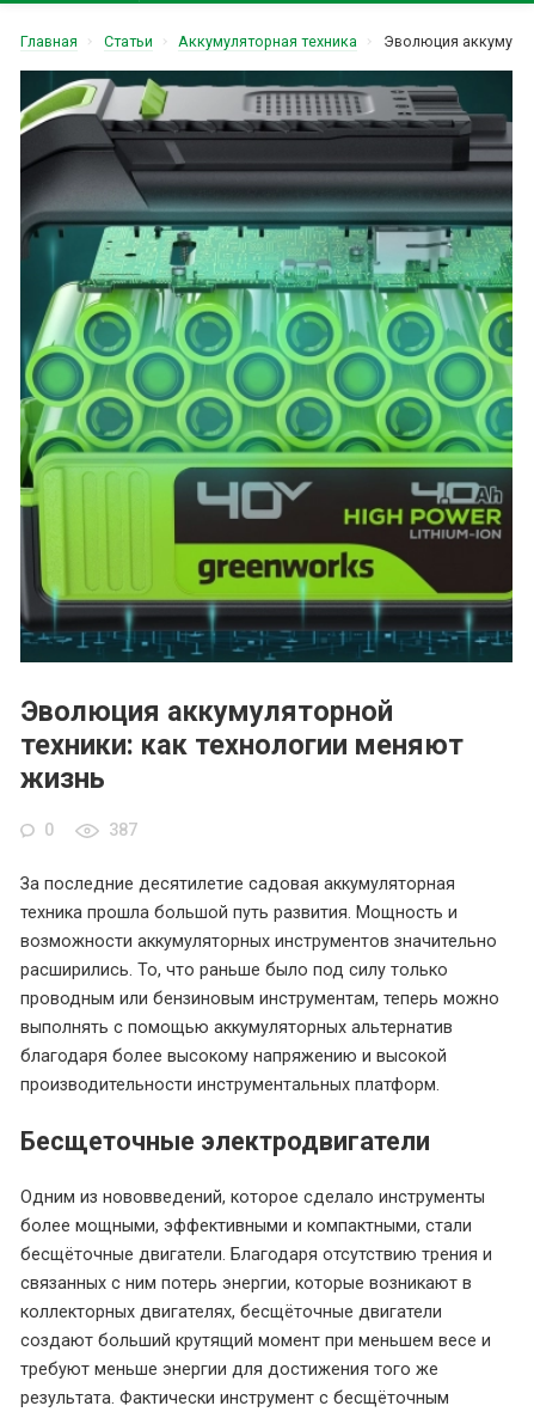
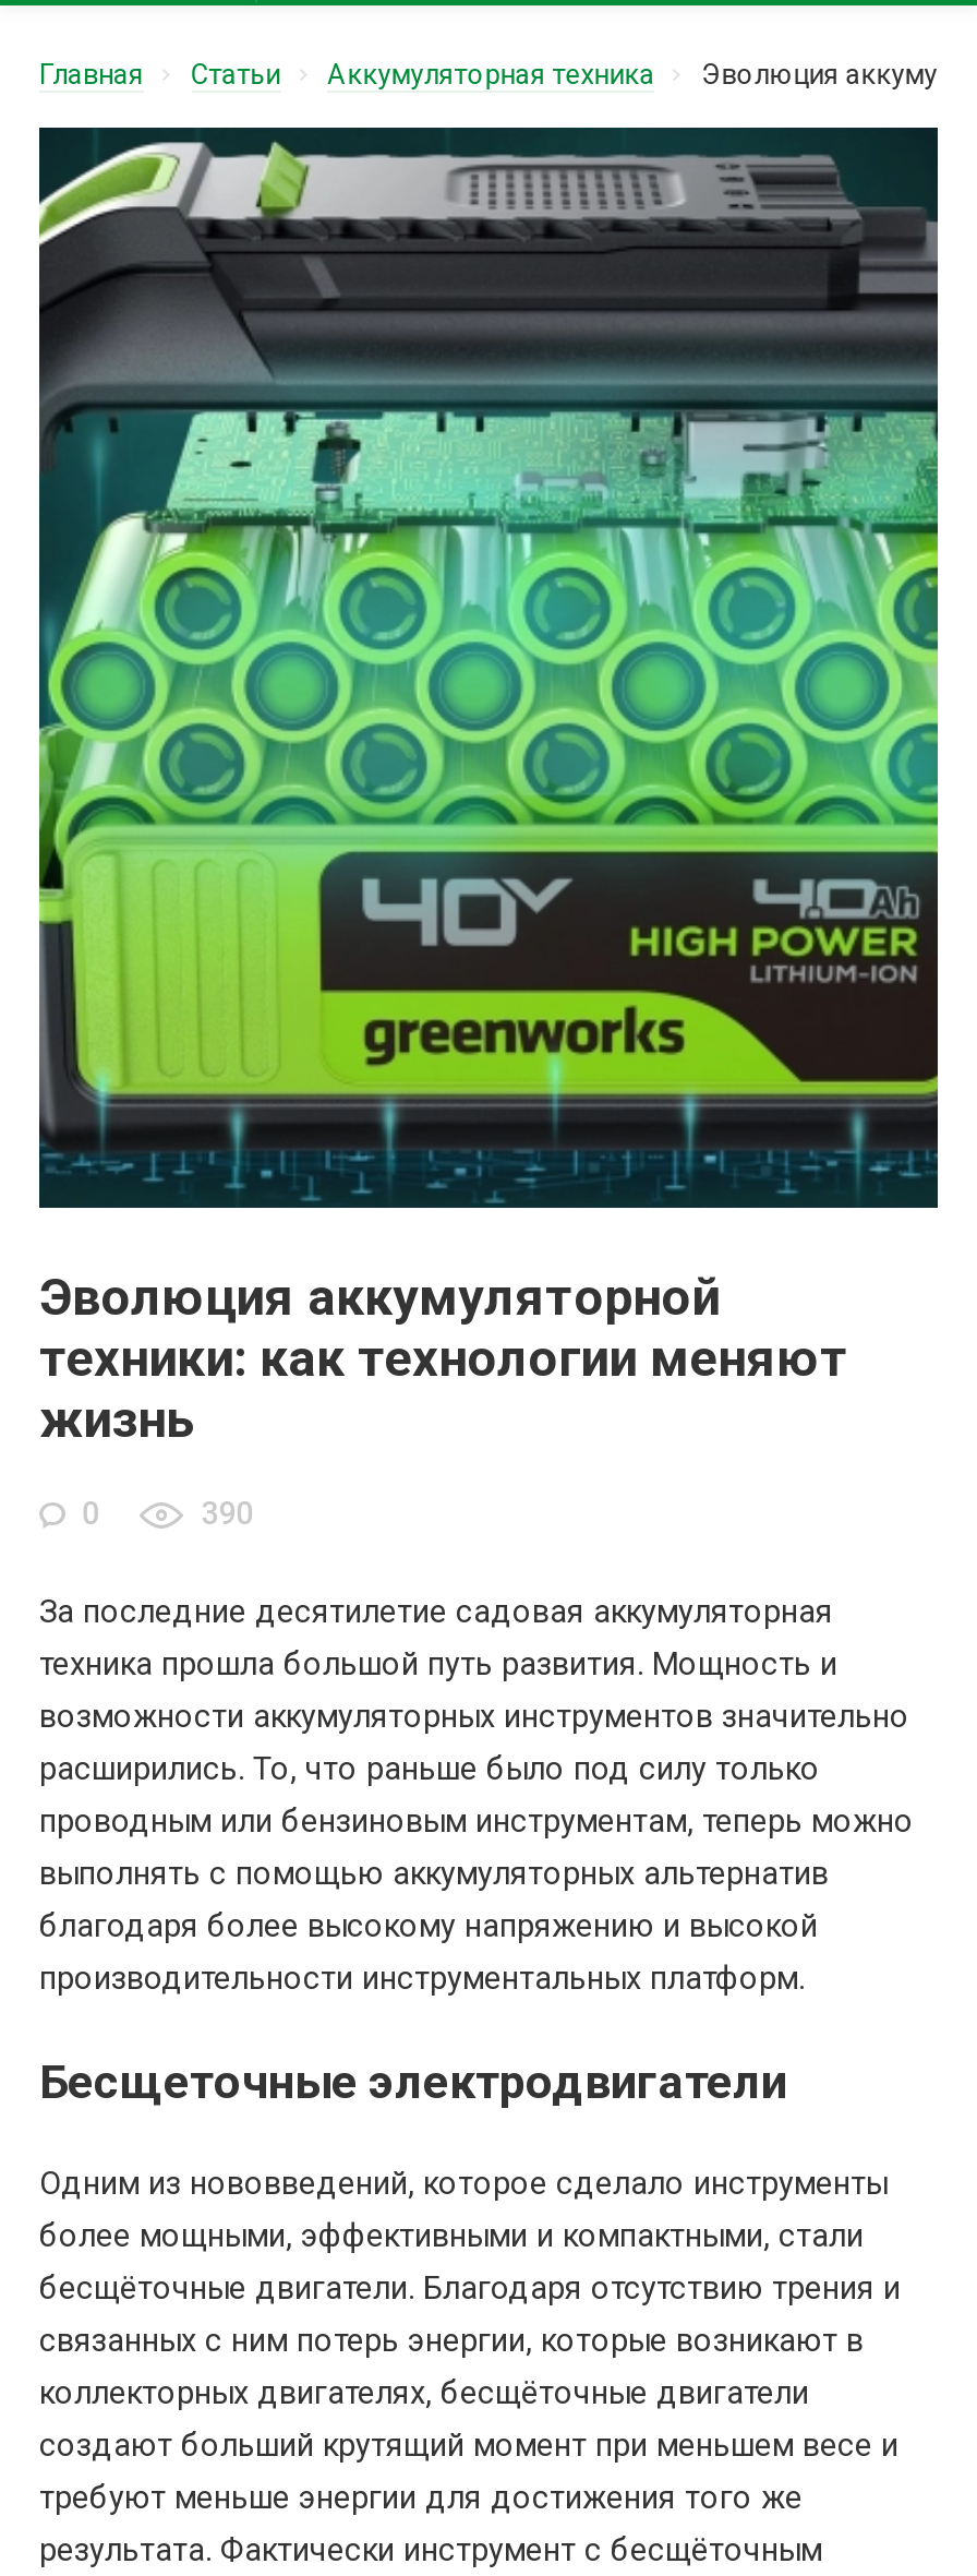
- 387
+ 390
